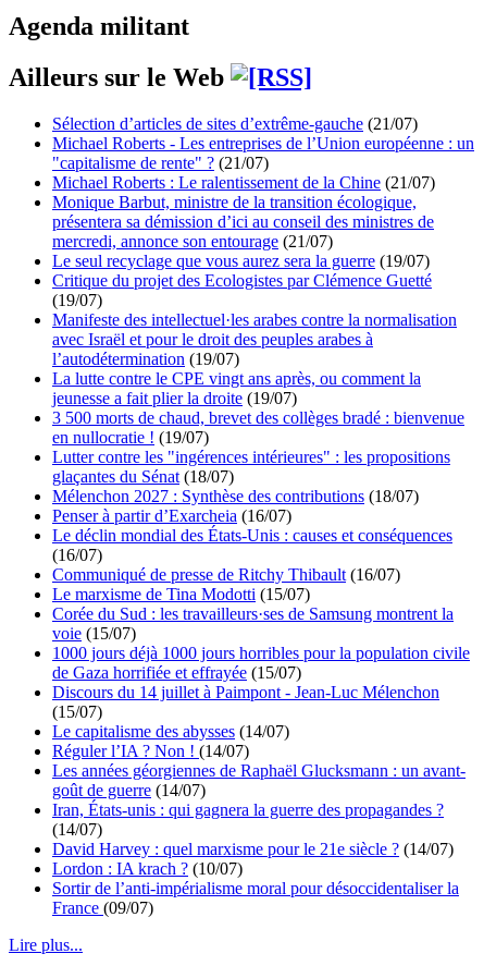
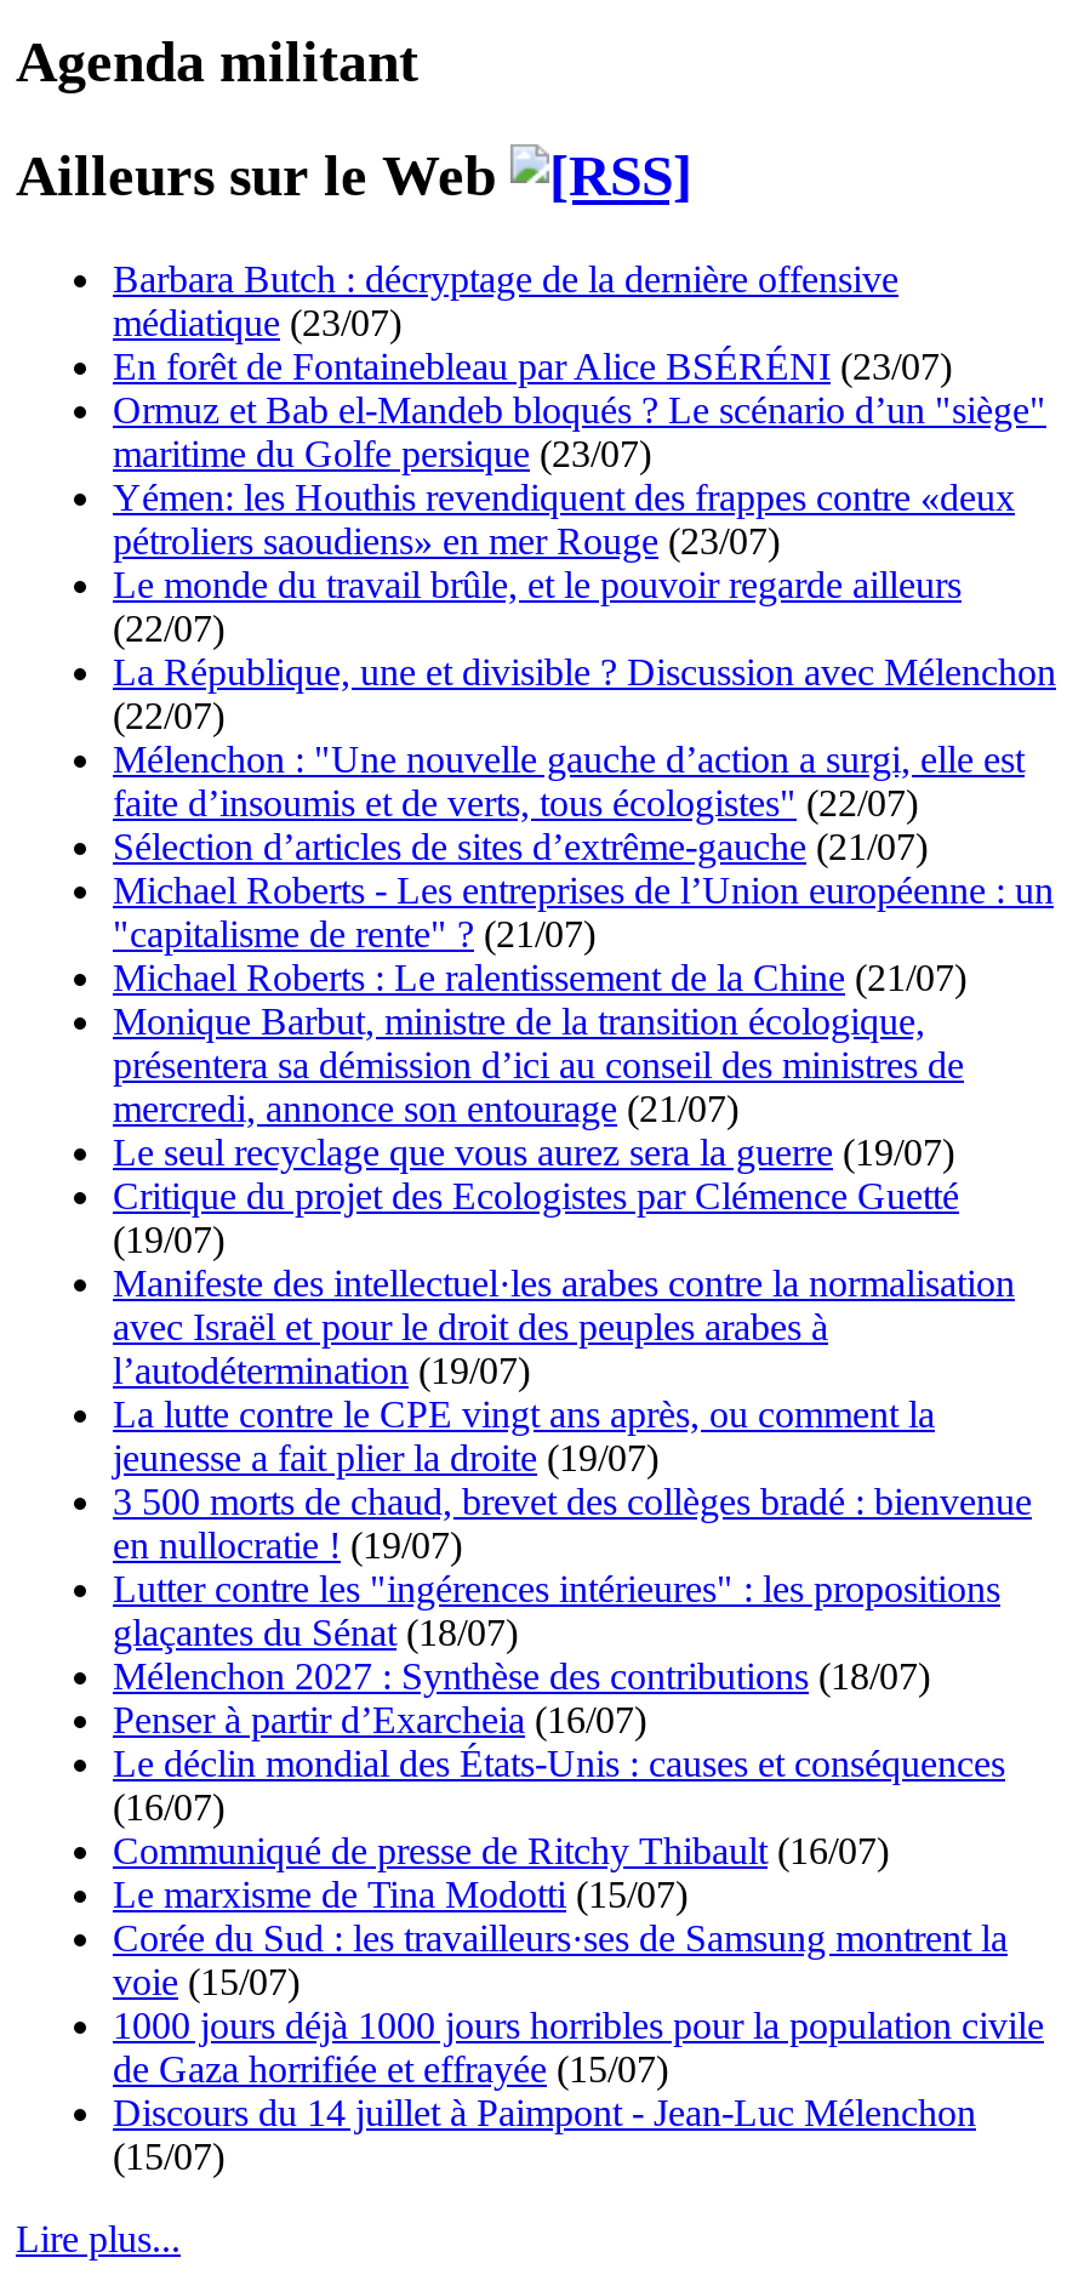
+ Barbara Butch : décryptage de la dernière offensive
+ médiatique (23/07)
+ En forêt de Fontainebleau par Alice BSÉRÉNI (23/07)
+ Ormuz et Bab el-Mandeb bloqués ? Le scénario d’un "siège"
+ maritime du Golfe persique (23/07)
+ Yémen: les Houthis revendiquent des frappes contre «deux
+ pétroliers saoudiens» en mer Rouge (23/07)
+ Le monde du travail brûle, et le pouvoir regarde ailleurs
+ (22/07)
+ La République, une et divisible ? Discussion avec Mélenchon
+ (22/07)
+ Mélenchon : "Une nouvelle gauche d’action a surgi, elle est
+ faite d’insoumis et de verts, tous écologistes" (22/07)

moved down: Sélection d’articles de sites d’extrême-gauche (21/07) | Michael Roberts - Les entreprises de l’Union européenne : un | "capitalisme de rente" ? (21/07) | ... | Discours du 14 juillet à Paimpont - Jean-Luc Mélenchon | (15/07)

- Le capitalisme des abysses (14/07)
- Réguler l’IA ? Non ! (14/07)
- Les années géorgiennes de Raphaël Glucksmann : un avant-
- goût de guerre (14/07)
- Iran, États-unis : qui gagnera la guerre des propagandes ?
- (14/07)
- David Harvey : quel marxisme pour le 21e siècle ? (14/07)
- Lordon : IA krach ? (10/07)
- Sortir de l’anti-impérialisme moral pour désoccidentaliser la
- France (09/07)
